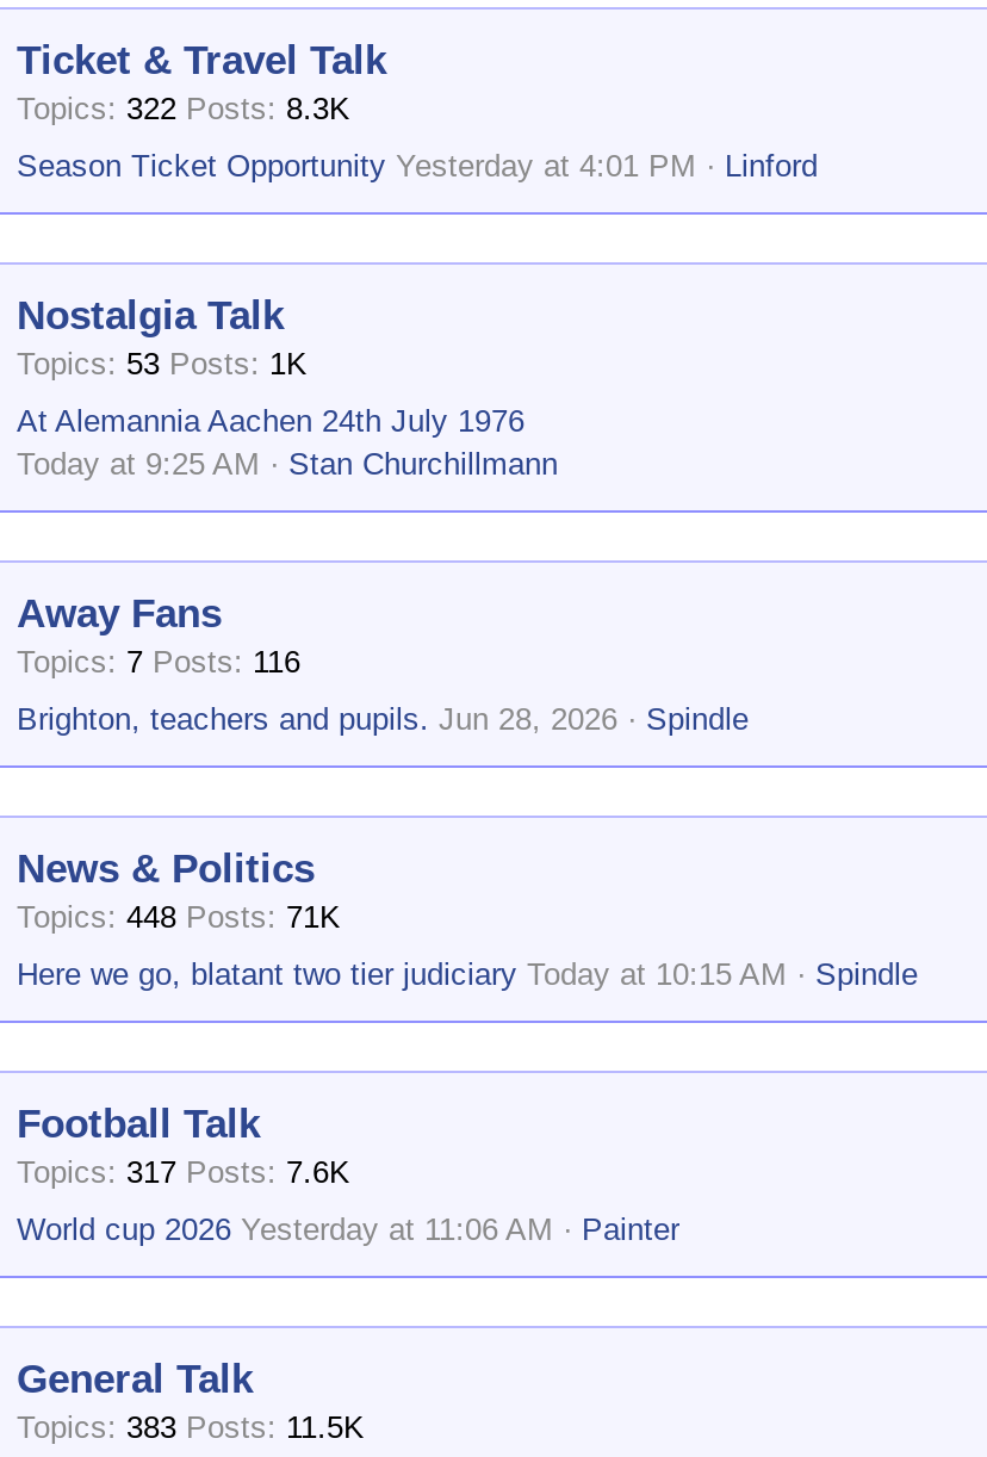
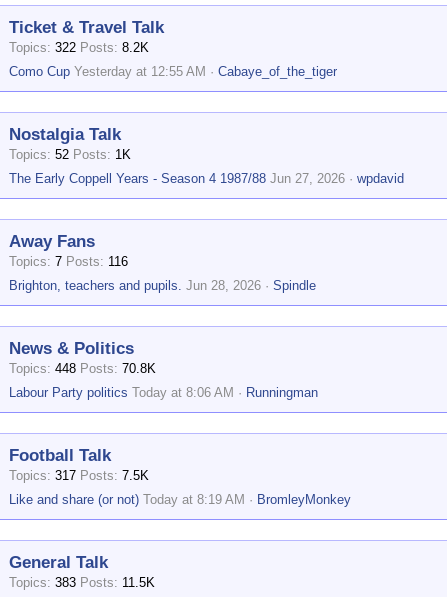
- Topics 322 Posts 8.3K
+ Topics 322 Posts 8.2K

- Season Ticket Opportunity Yesterday at 4:01 PM
- Linford
+ Como Cup Yesterday at 12:55 AM
+ Cabaye_of_the_tiger

- Topics 53 Posts 1K
+ Topics 52 Posts 1K

- At Alemannia Aachen 24th July 1976
- Today at 9:25 AM
- Stan Churchillmann
+ The Early Coppell Years - Season 4 1987/88 Jun 27, 2026
+ wpdavid

- Topics 448 Posts 71K
+ Topics 448 Posts 70.8K

- Here we go, blatant two tier judiciary Today at 10:15 AM
- Spindle
+ Labour Party politics Today at 8:06 AM
+ Runningman

- Topics 317 Posts 7.6K
+ Topics 317 Posts 7.5K

- World cup 2026 Yesterday at 11:06 AM
- Painter
+ Like and share (or not) Today at 8:19 AM
+ BromleyMonkey
